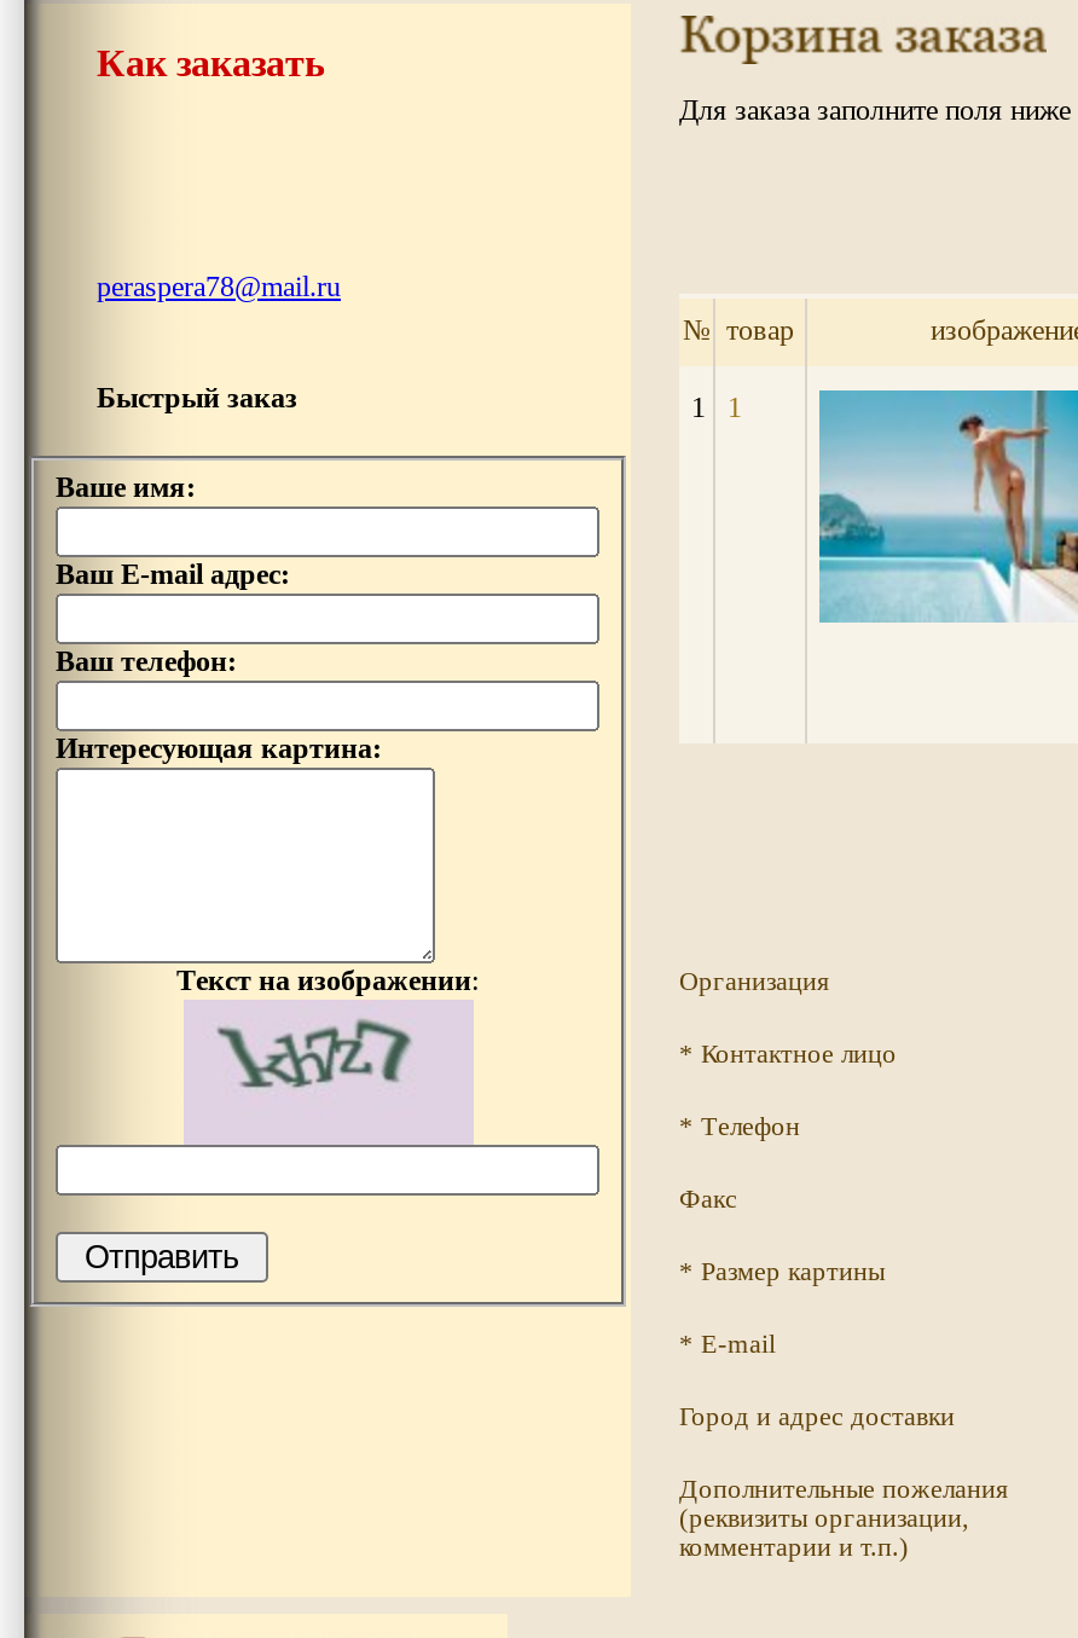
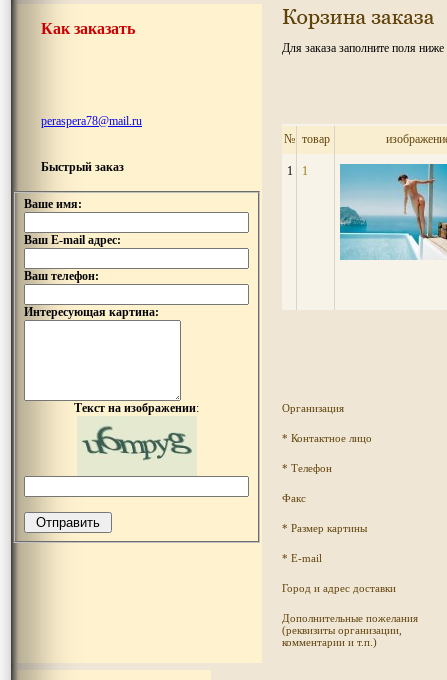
- [image]
+ [image]
